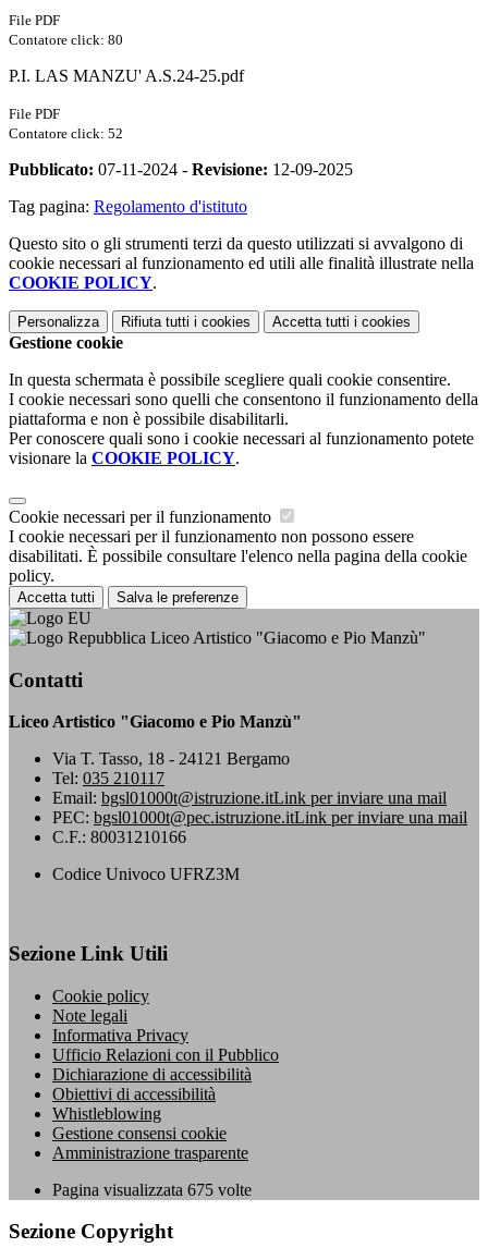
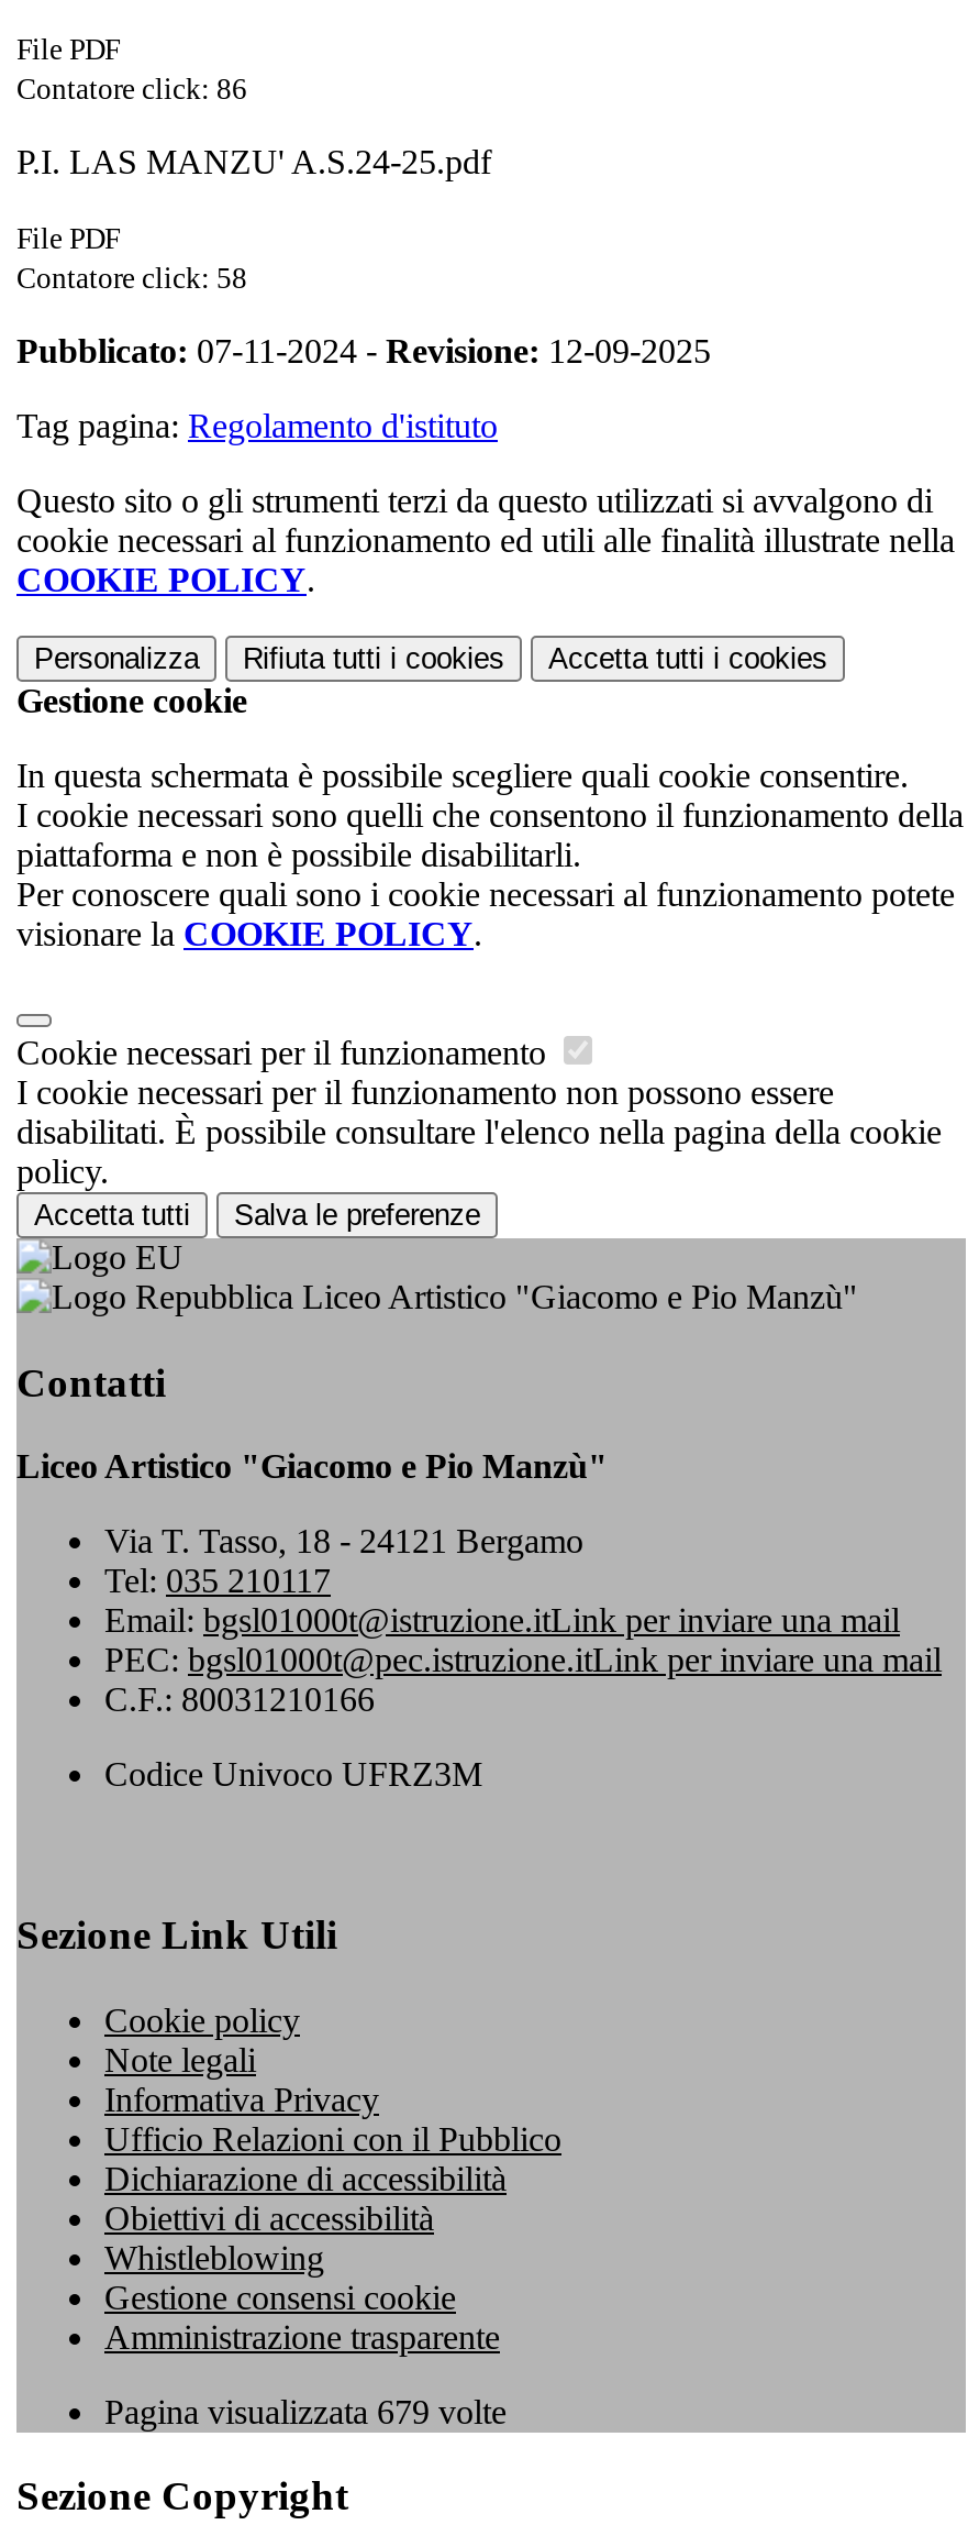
- Contatore click: 80
+ Contatore click: 86

- Contatore click: 52
+ Contatore click: 58

- Pagina visualizzata 675 volte
+ Pagina visualizzata 679 volte
